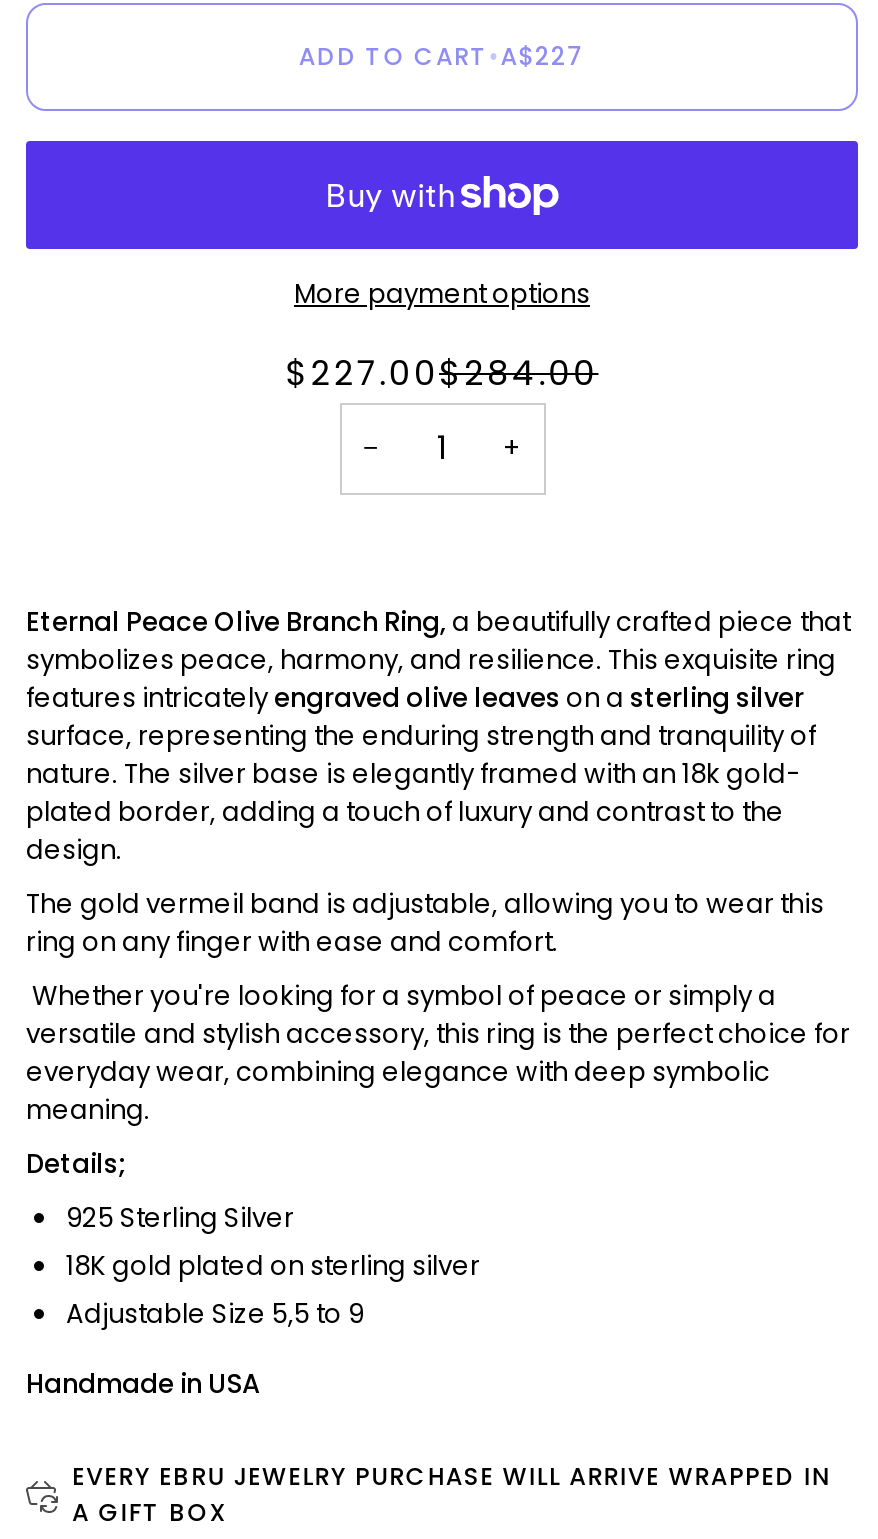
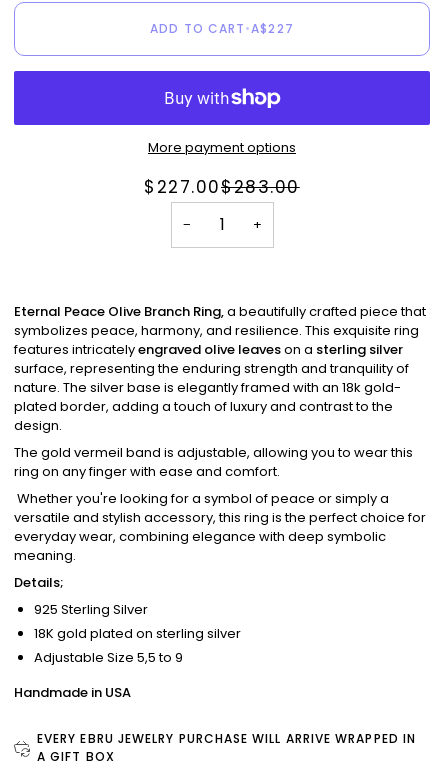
- $227.00$284.00
+ $227.00$283.00
